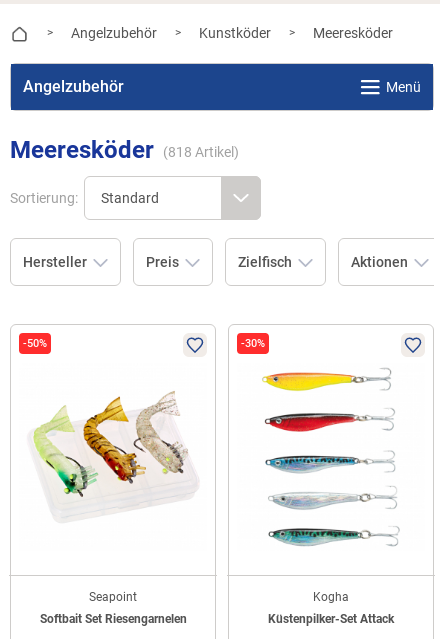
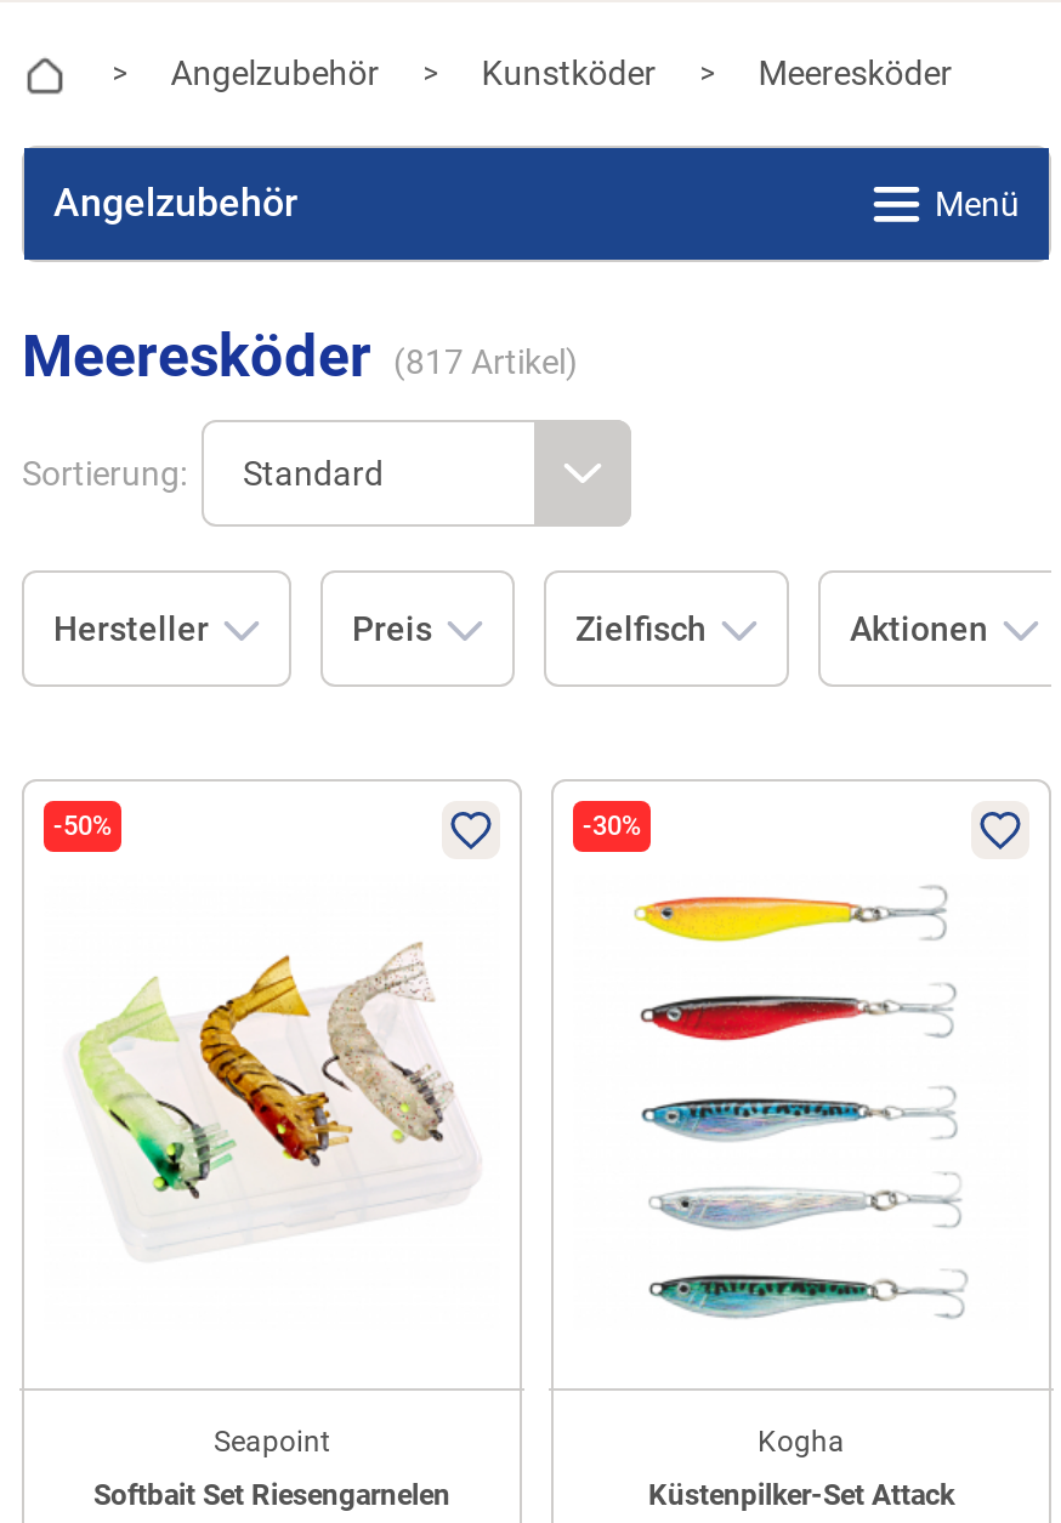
- Meeresköder (818Artikel)
+ Meeresköder (817Artikel)
